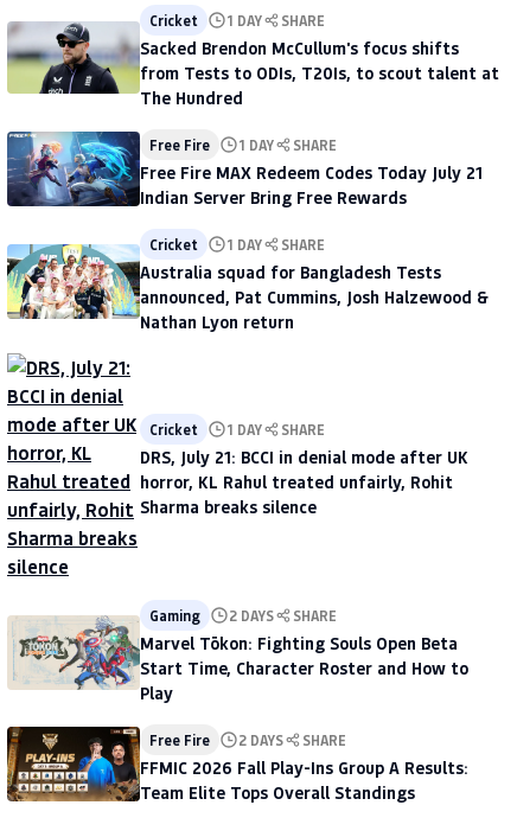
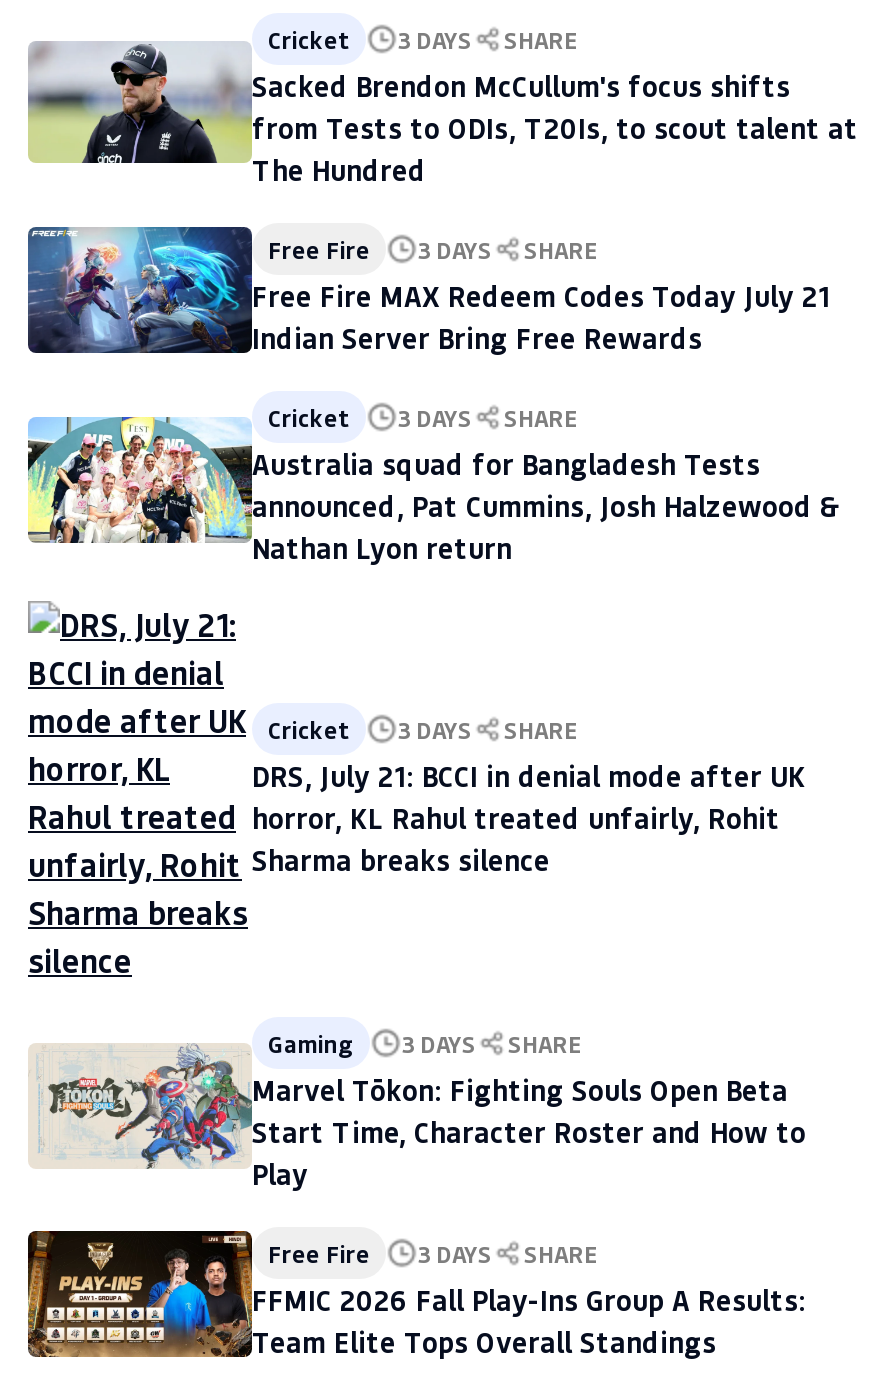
- Cricket 1 DAY SHARE
+ Cricket 3 DAYS SHARE

- Free Fire 1 DAY SHARE
+ Free Fire 3 DAYS SHARE

- Cricket 1 DAY SHARE
+ Cricket 3 DAYS SHARE

- Cricket 1 DAY SHARE
+ Cricket 3 DAYS SHARE

- Gaming 2 DAYS SHARE
+ Gaming 3 DAYS SHARE

- Free Fire 2 DAYS SHARE
+ Free Fire 3 DAYS SHARE
